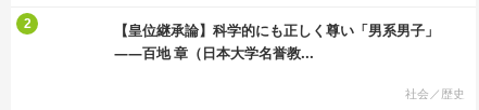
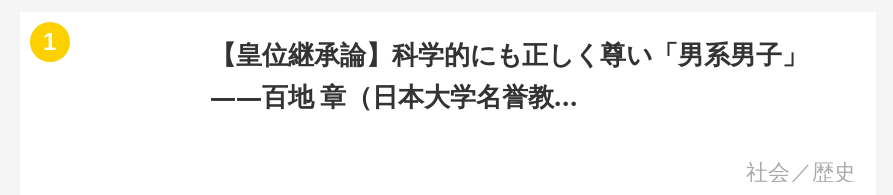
- 2
+ 1
